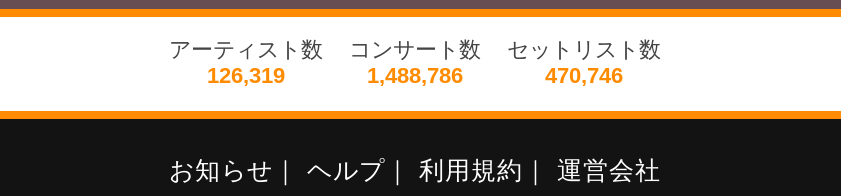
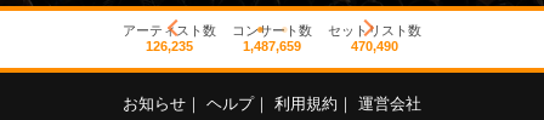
- 126,319
+ 126,235

- 1,488,786
+ 1,487,659

- 470,746
+ 470,490
